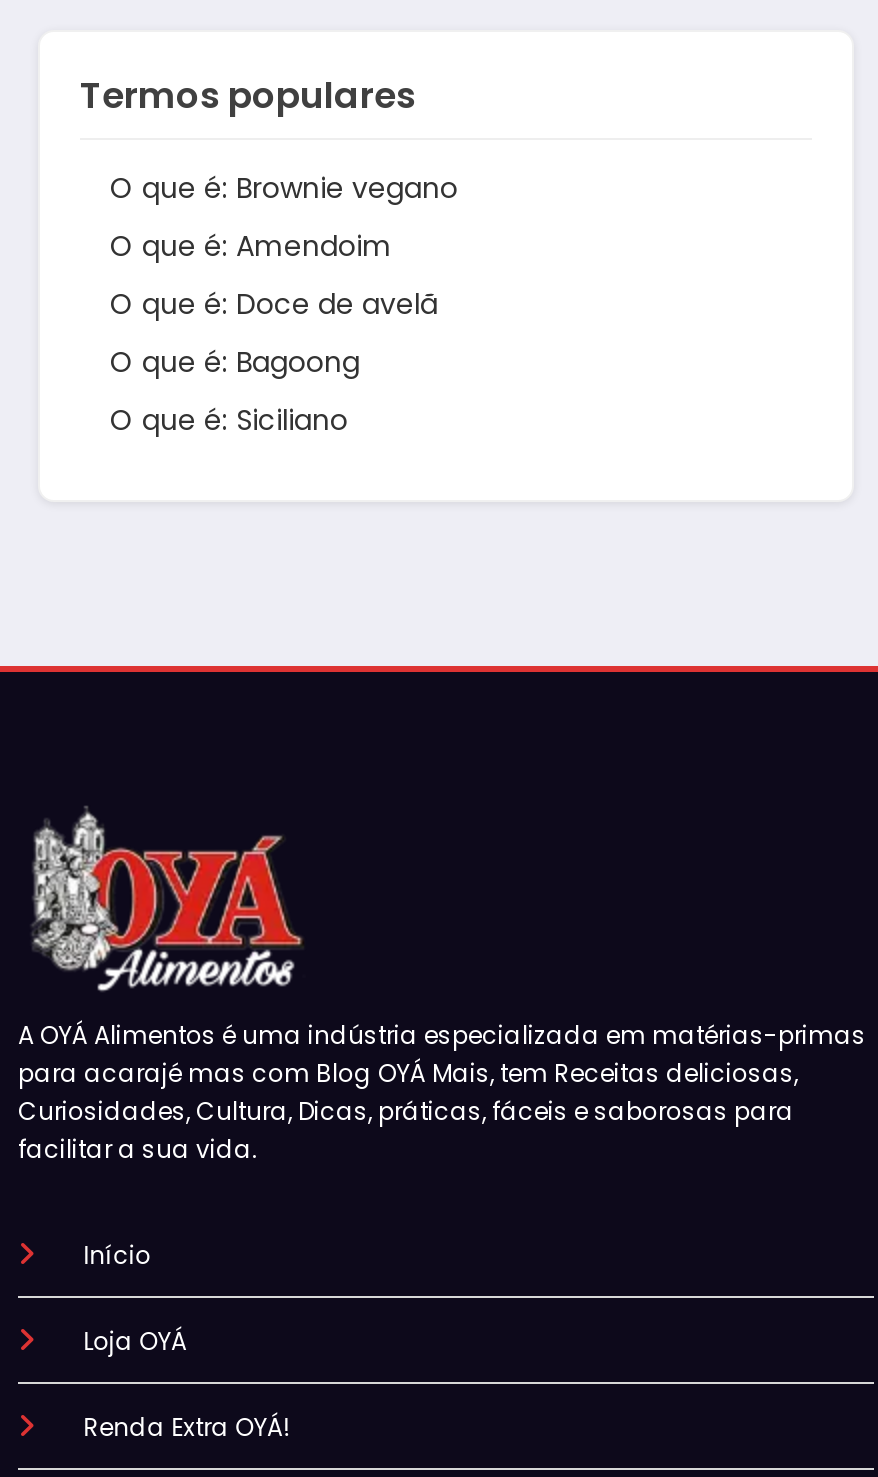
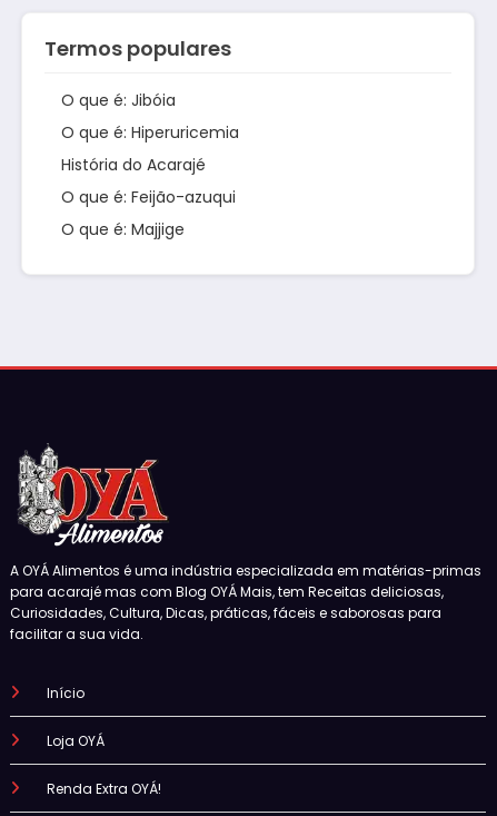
- O que é: Brownie vegano
- O que é: Amendoim
- O que é: Doce de avelã
- O que é: Bagoong
- O que é: Siciliano
+ O que é: Jibóia
+ O que é: Hiperuricemia
+ História do Acarajé
+ O que é: Feijão-azuqui
+ O que é: Majjige
